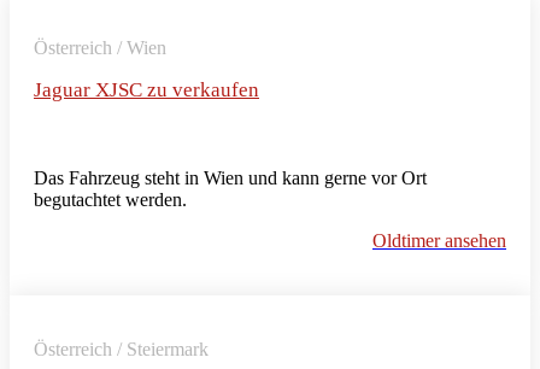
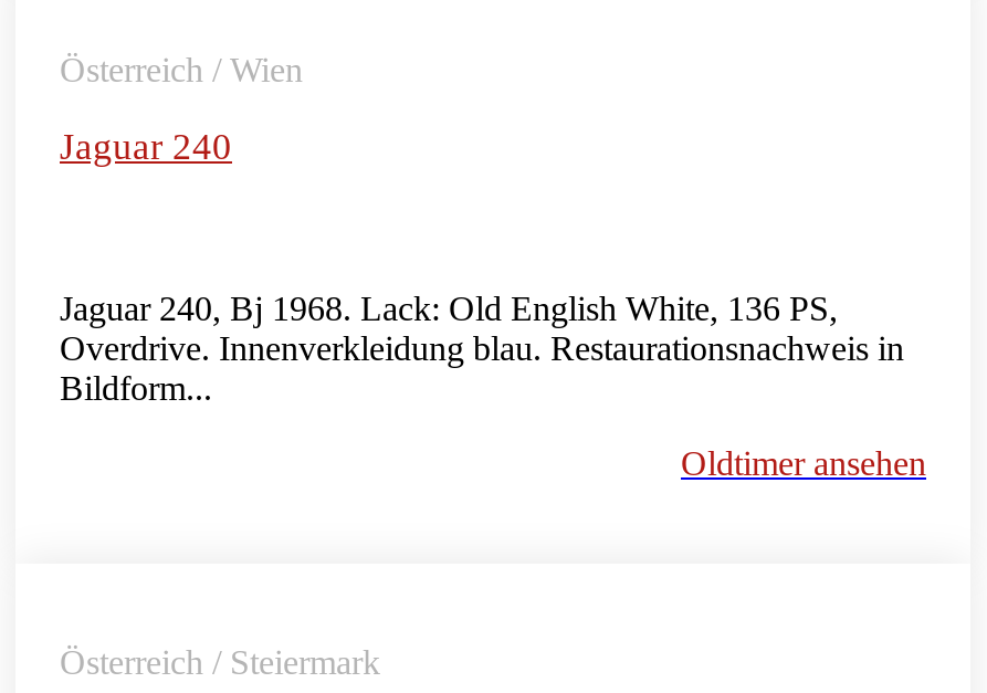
- Jaguar XJSC zu verkaufen
+ Jaguar 240

- Das Fahrzeug steht in Wien und kann gerne vor Ort
- begutachtet werden.
+ Jaguar 240, Bj 1968. Lack: Old English White, 136 PS,
+ Overdrive. Innenverkleidung blau. Restaurationsnachweis in
+ Bildform...
